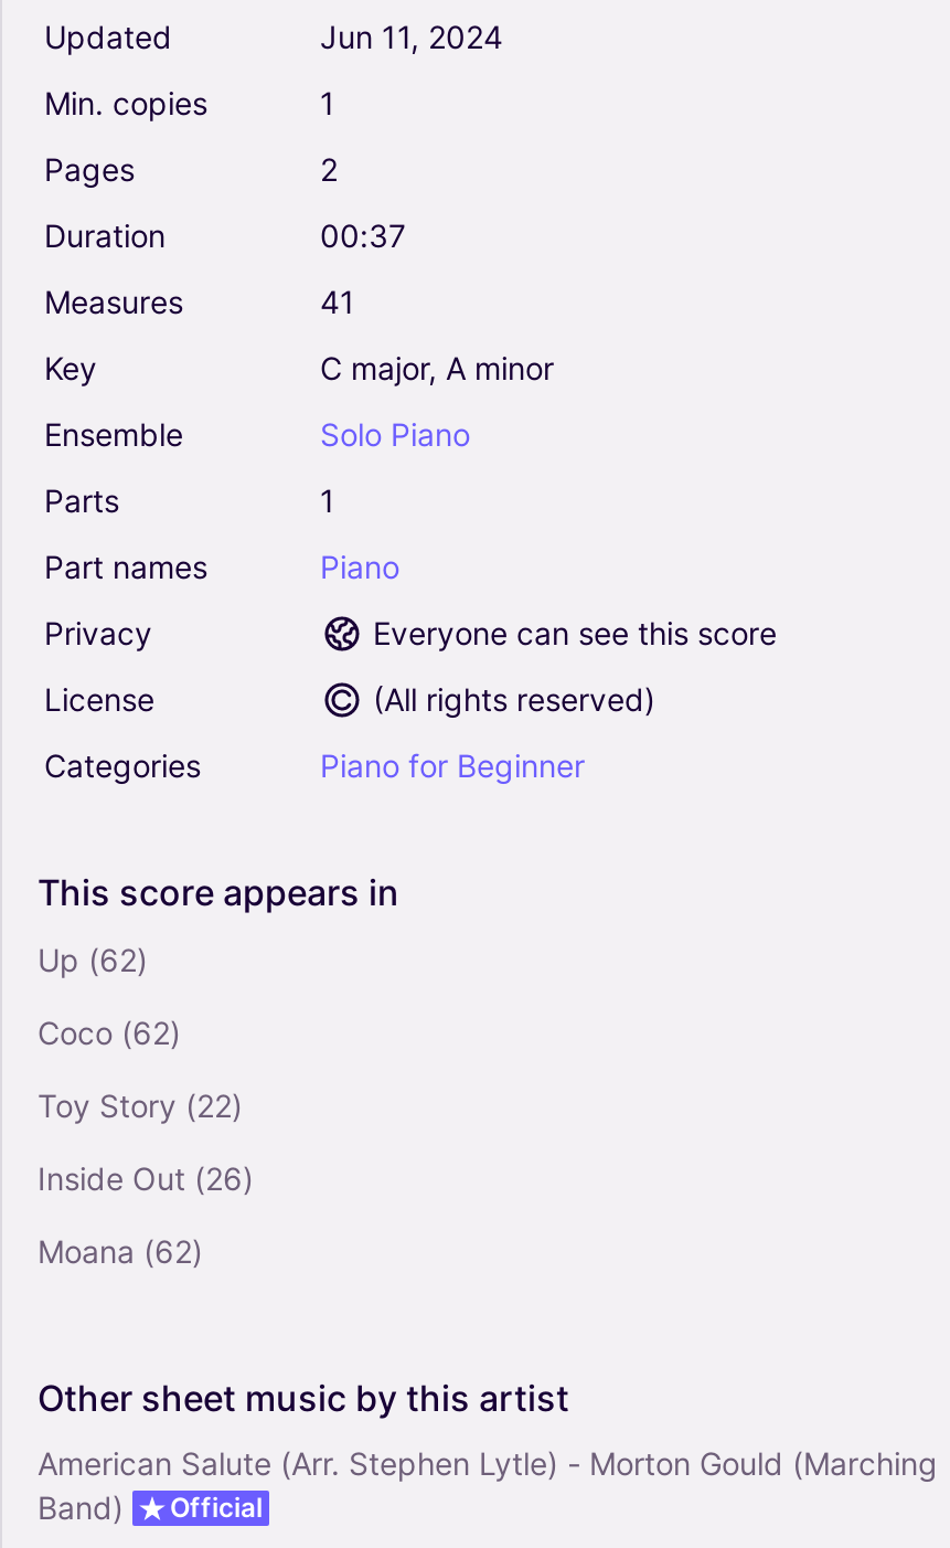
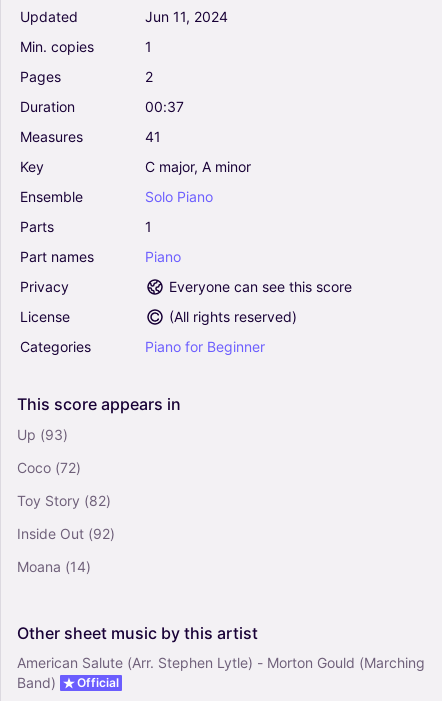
- Up (62)
+ Up (93)

- Coco (62)
+ Coco (72)

- Toy Story (22)
+ Toy Story (82)

- Inside Out (26)
+ Inside Out (92)

- Moana (62)
+ Moana (14)
